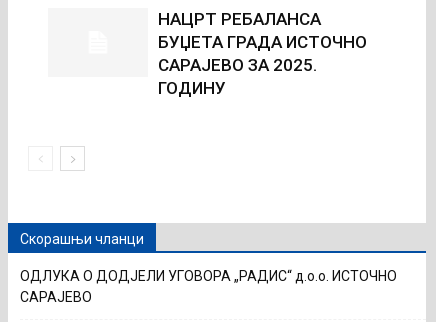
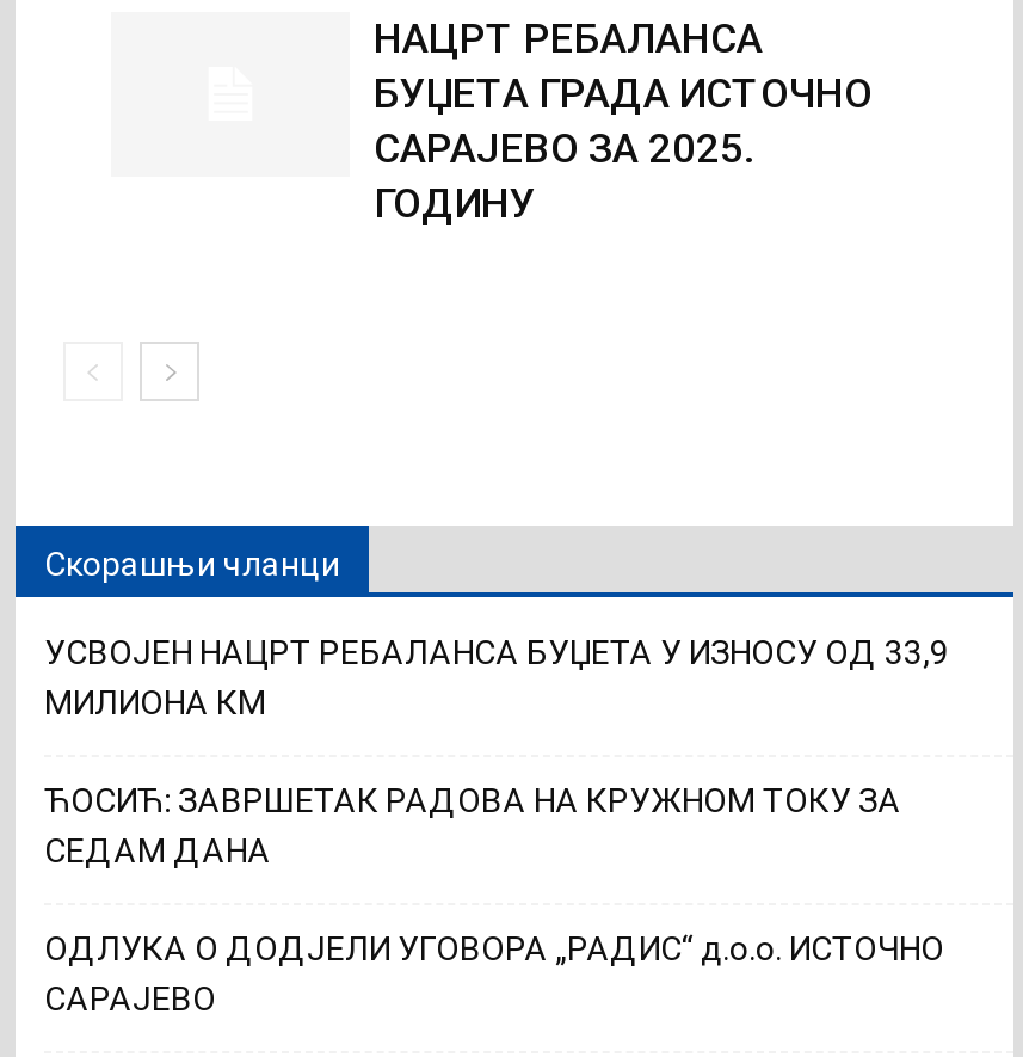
+ УСВОЈЕН НАЦРТ РЕБАЛАНСА БУЏЕТА У ИЗНОСУ ОД 33,9
+ МИЛИОНА КМ
+ ЋОСИЋ: ЗАВРШЕТАК РАДОВА НА КРУЖНОМ ТОКУ ЗА
+ СЕДАМ ДАНА
